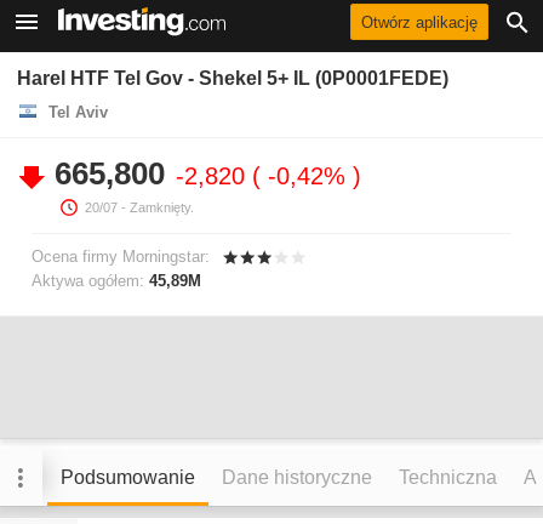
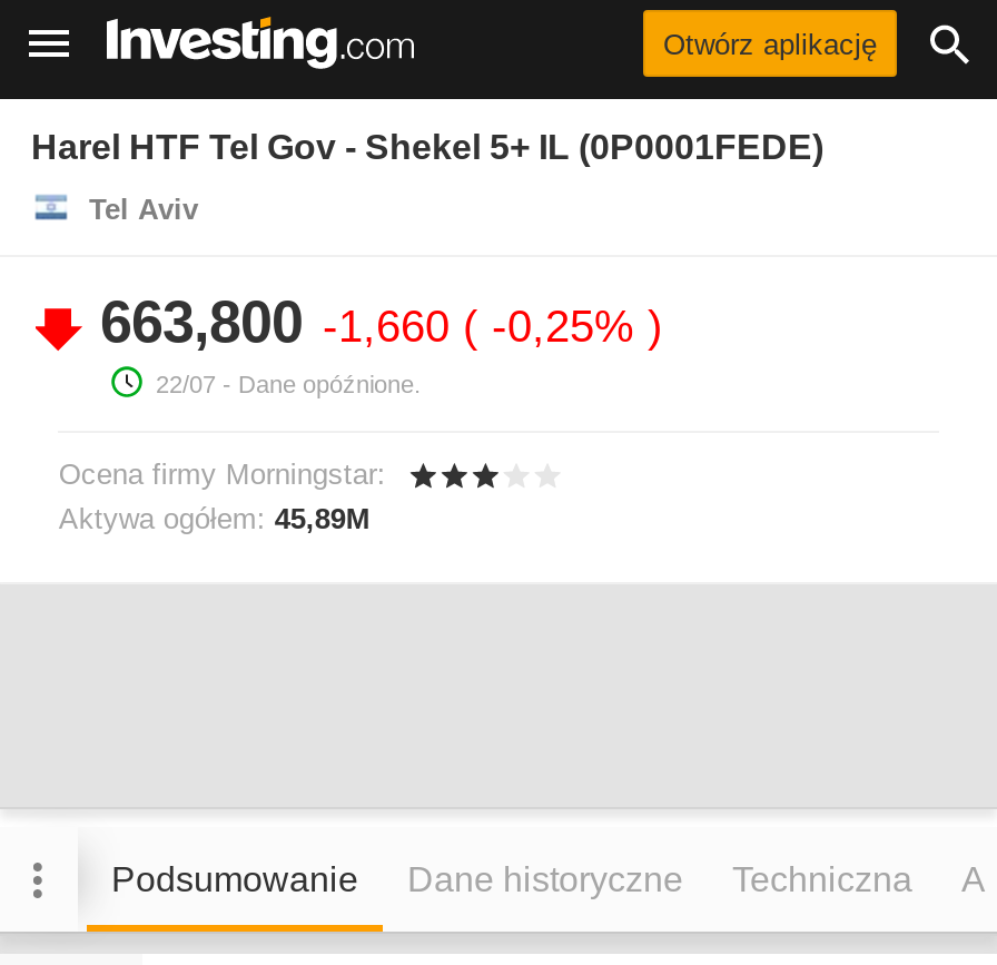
- 665,800 -2,820 -0,42%
- 20/07 - Zamknięty.
+ 663,800 -1,660 -0,25%
+ 22/07 - Dane opóźnione.
